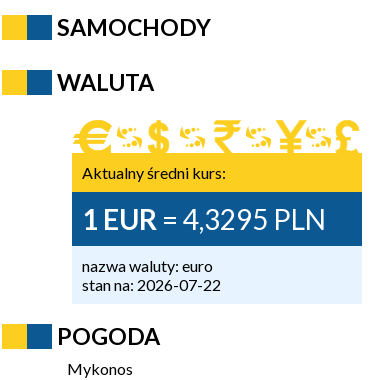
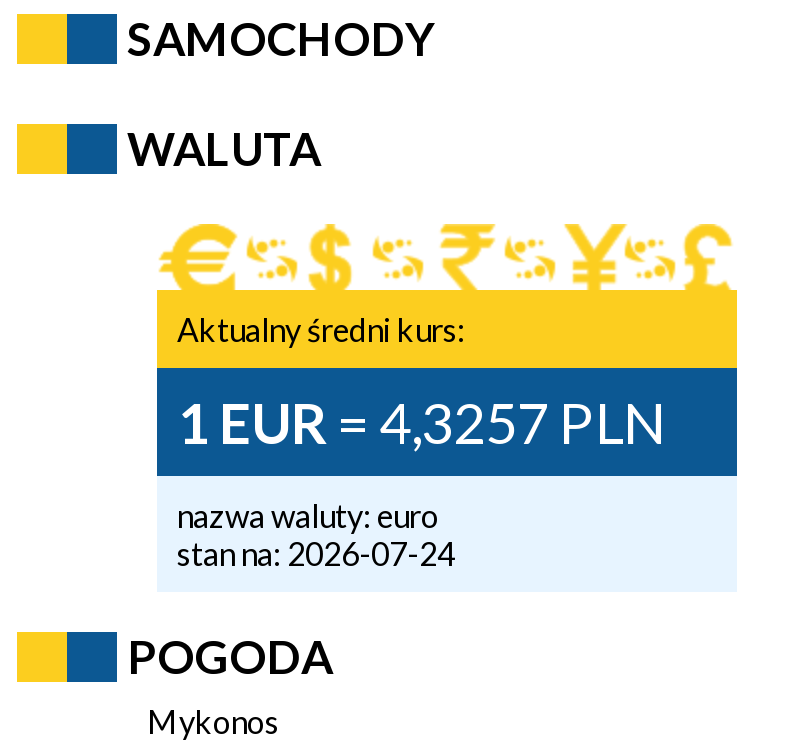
- 1 EUR = 4,3295 PLN
+ 1 EUR = 4,3257 PLN

- stan na: 2026-07-22
+ stan na: 2026-07-24
